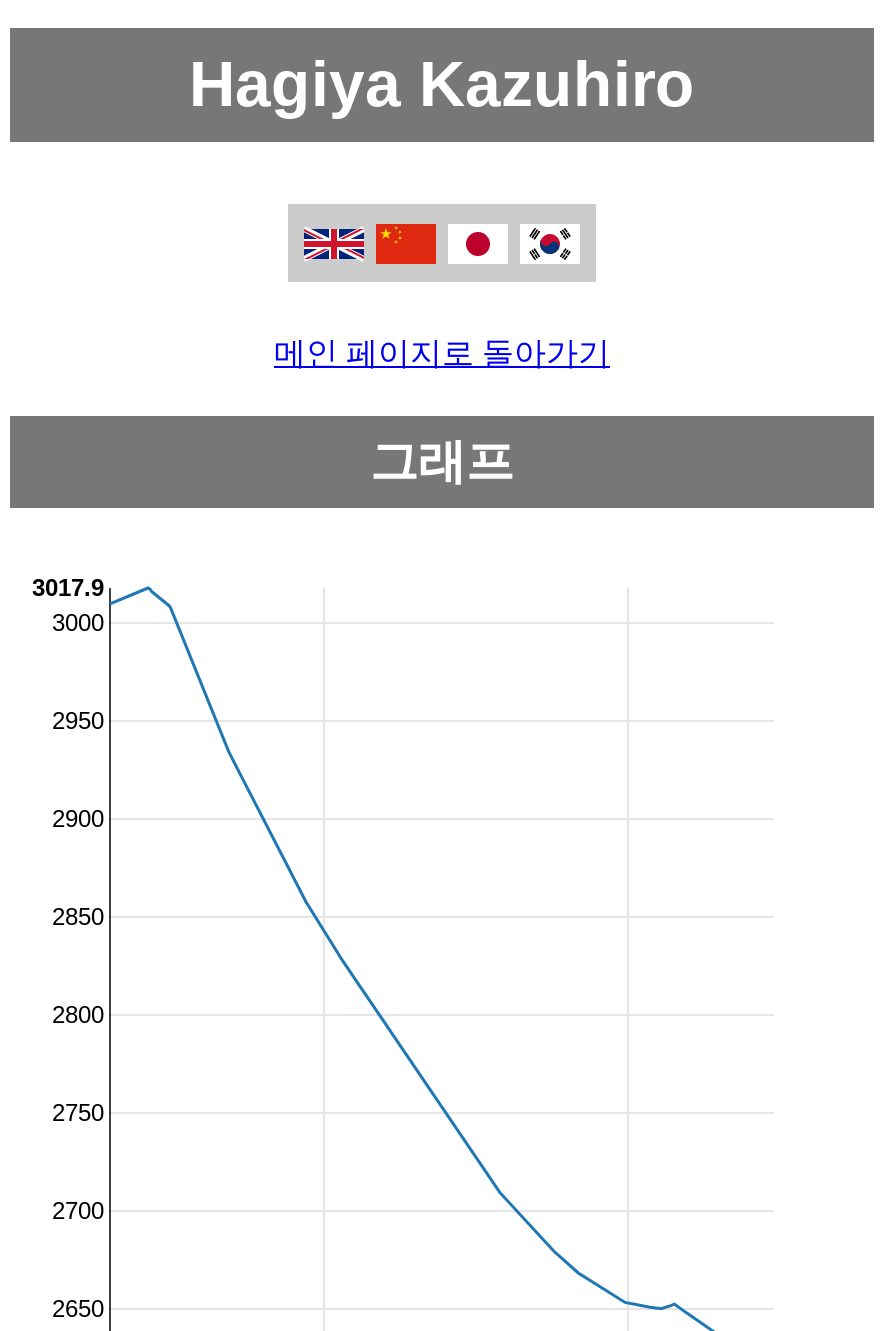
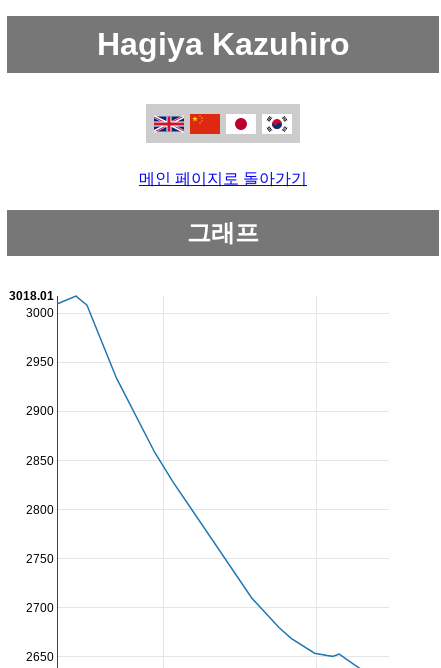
- 3017.9
+ 3018.01
